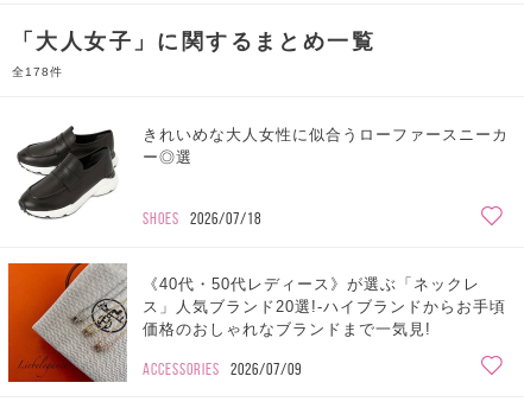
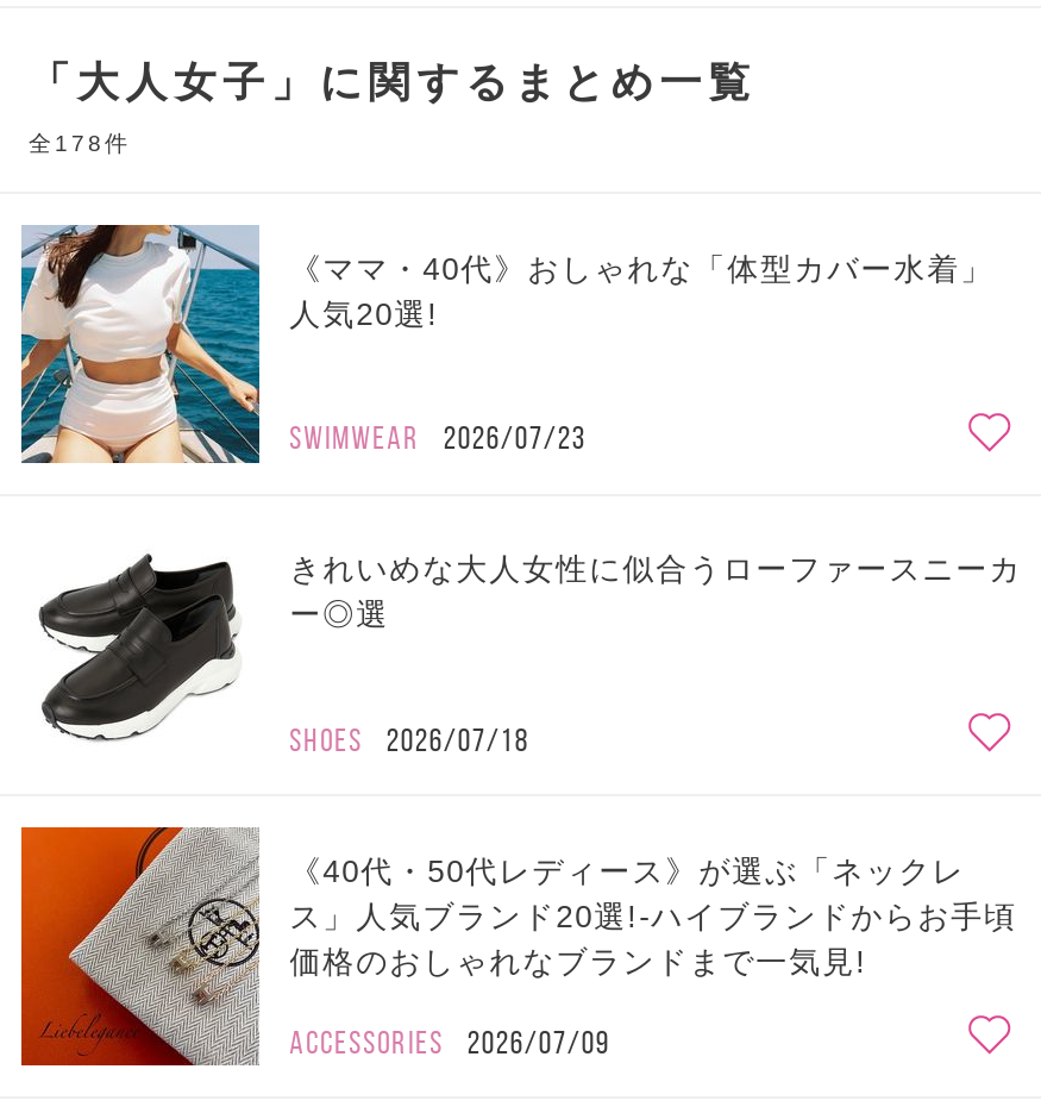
+ [image]
+ 《ママ・40代》おしゃれな「体型カバー水着」
+ 人気20選!

+ SWIMWEAR
+ 2026/07/23
